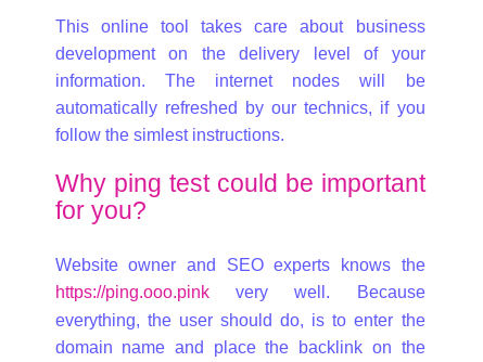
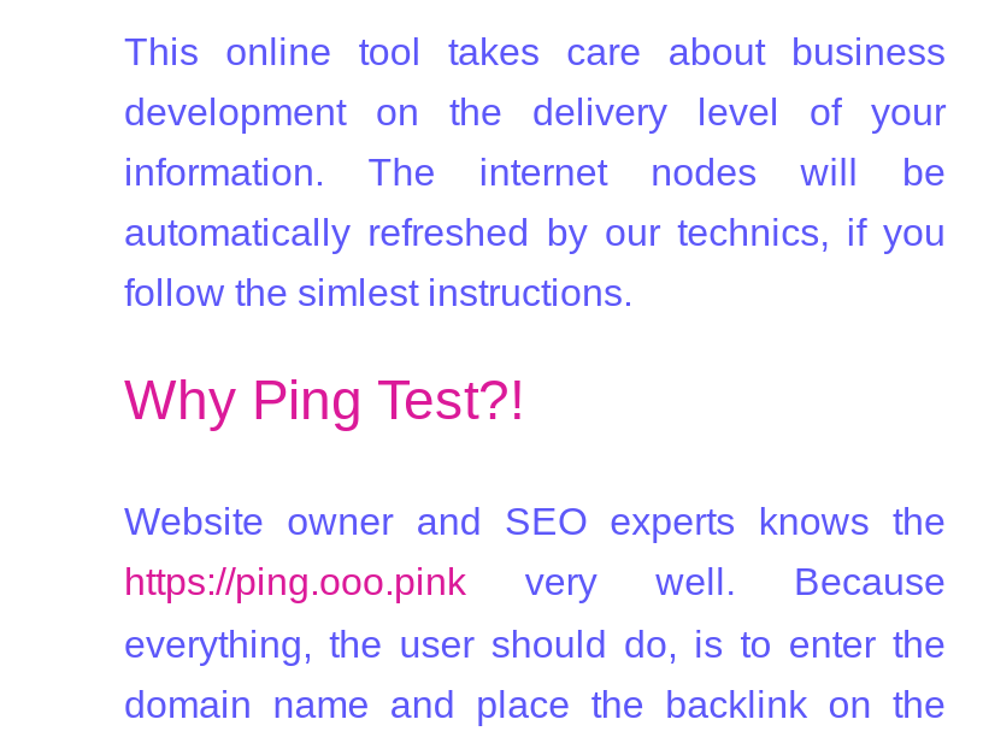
- Why ping test could be important
- for you?
+ Why Ping Test?!
